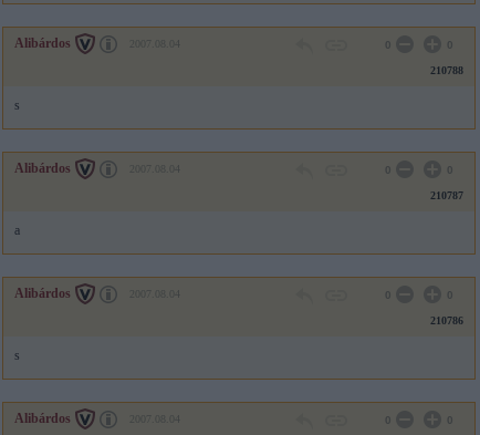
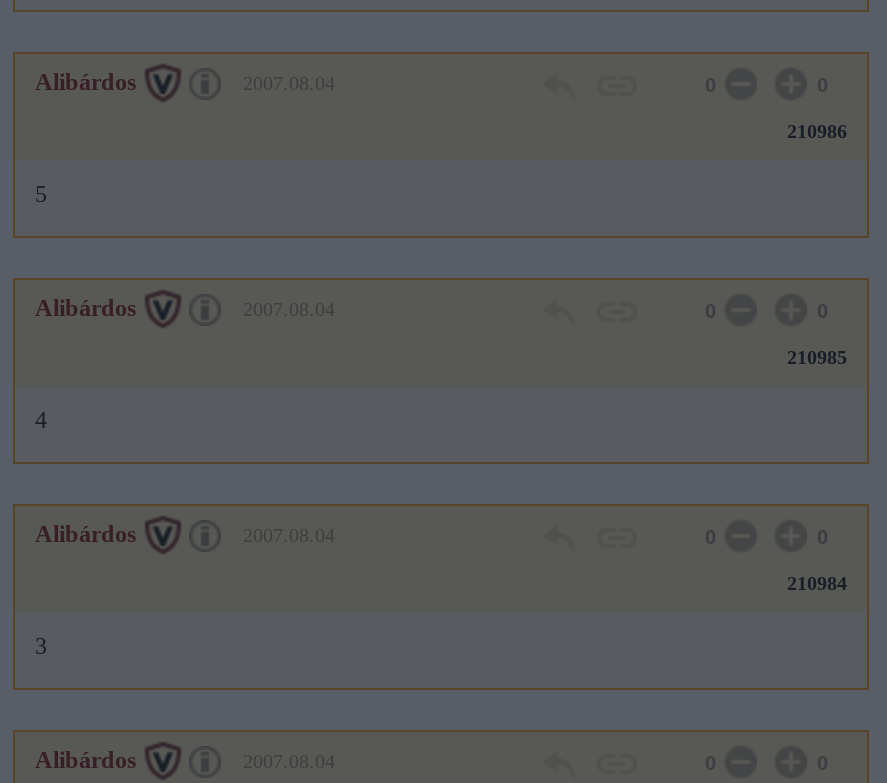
- 210788
+ 210986

- s
+ 5

- 210787
+ 210985

- a
+ 4

- 210786
+ 210984

- s
+ 3
